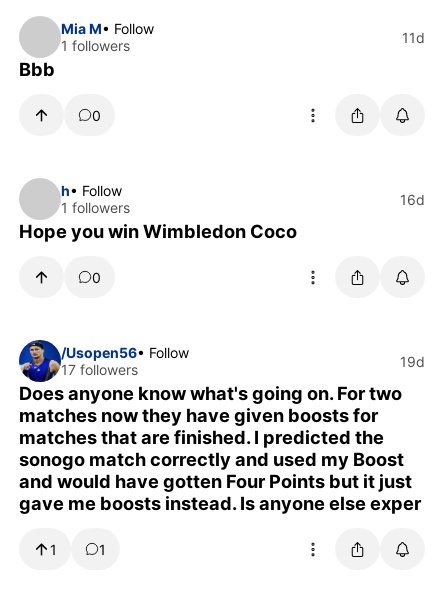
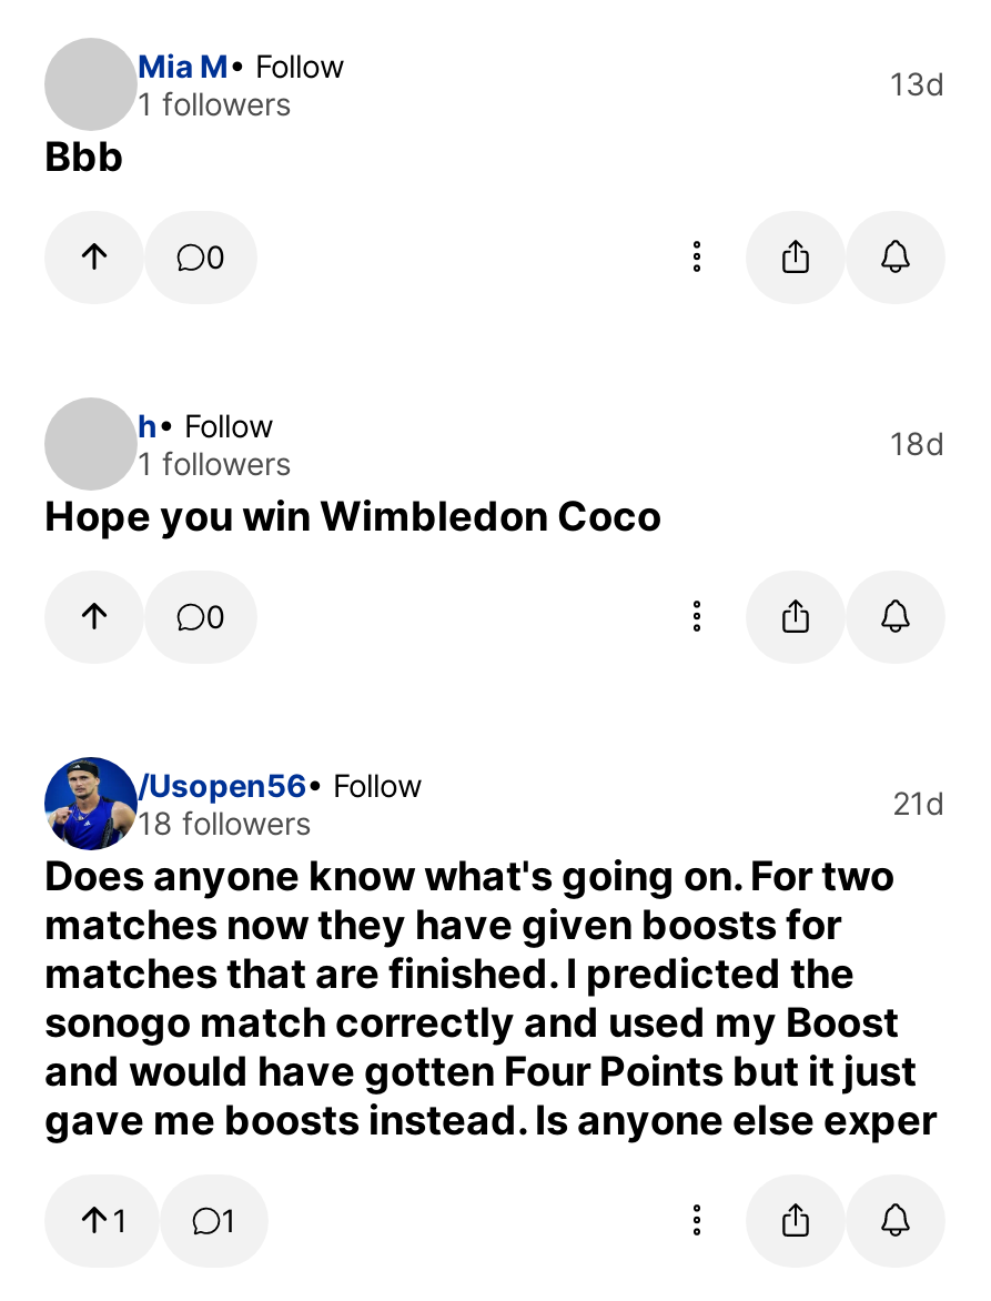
- 11d
+ 13d

- 16d
+ 18d

- 17 followers
- 19d
+ 18 followers
+ 21d
